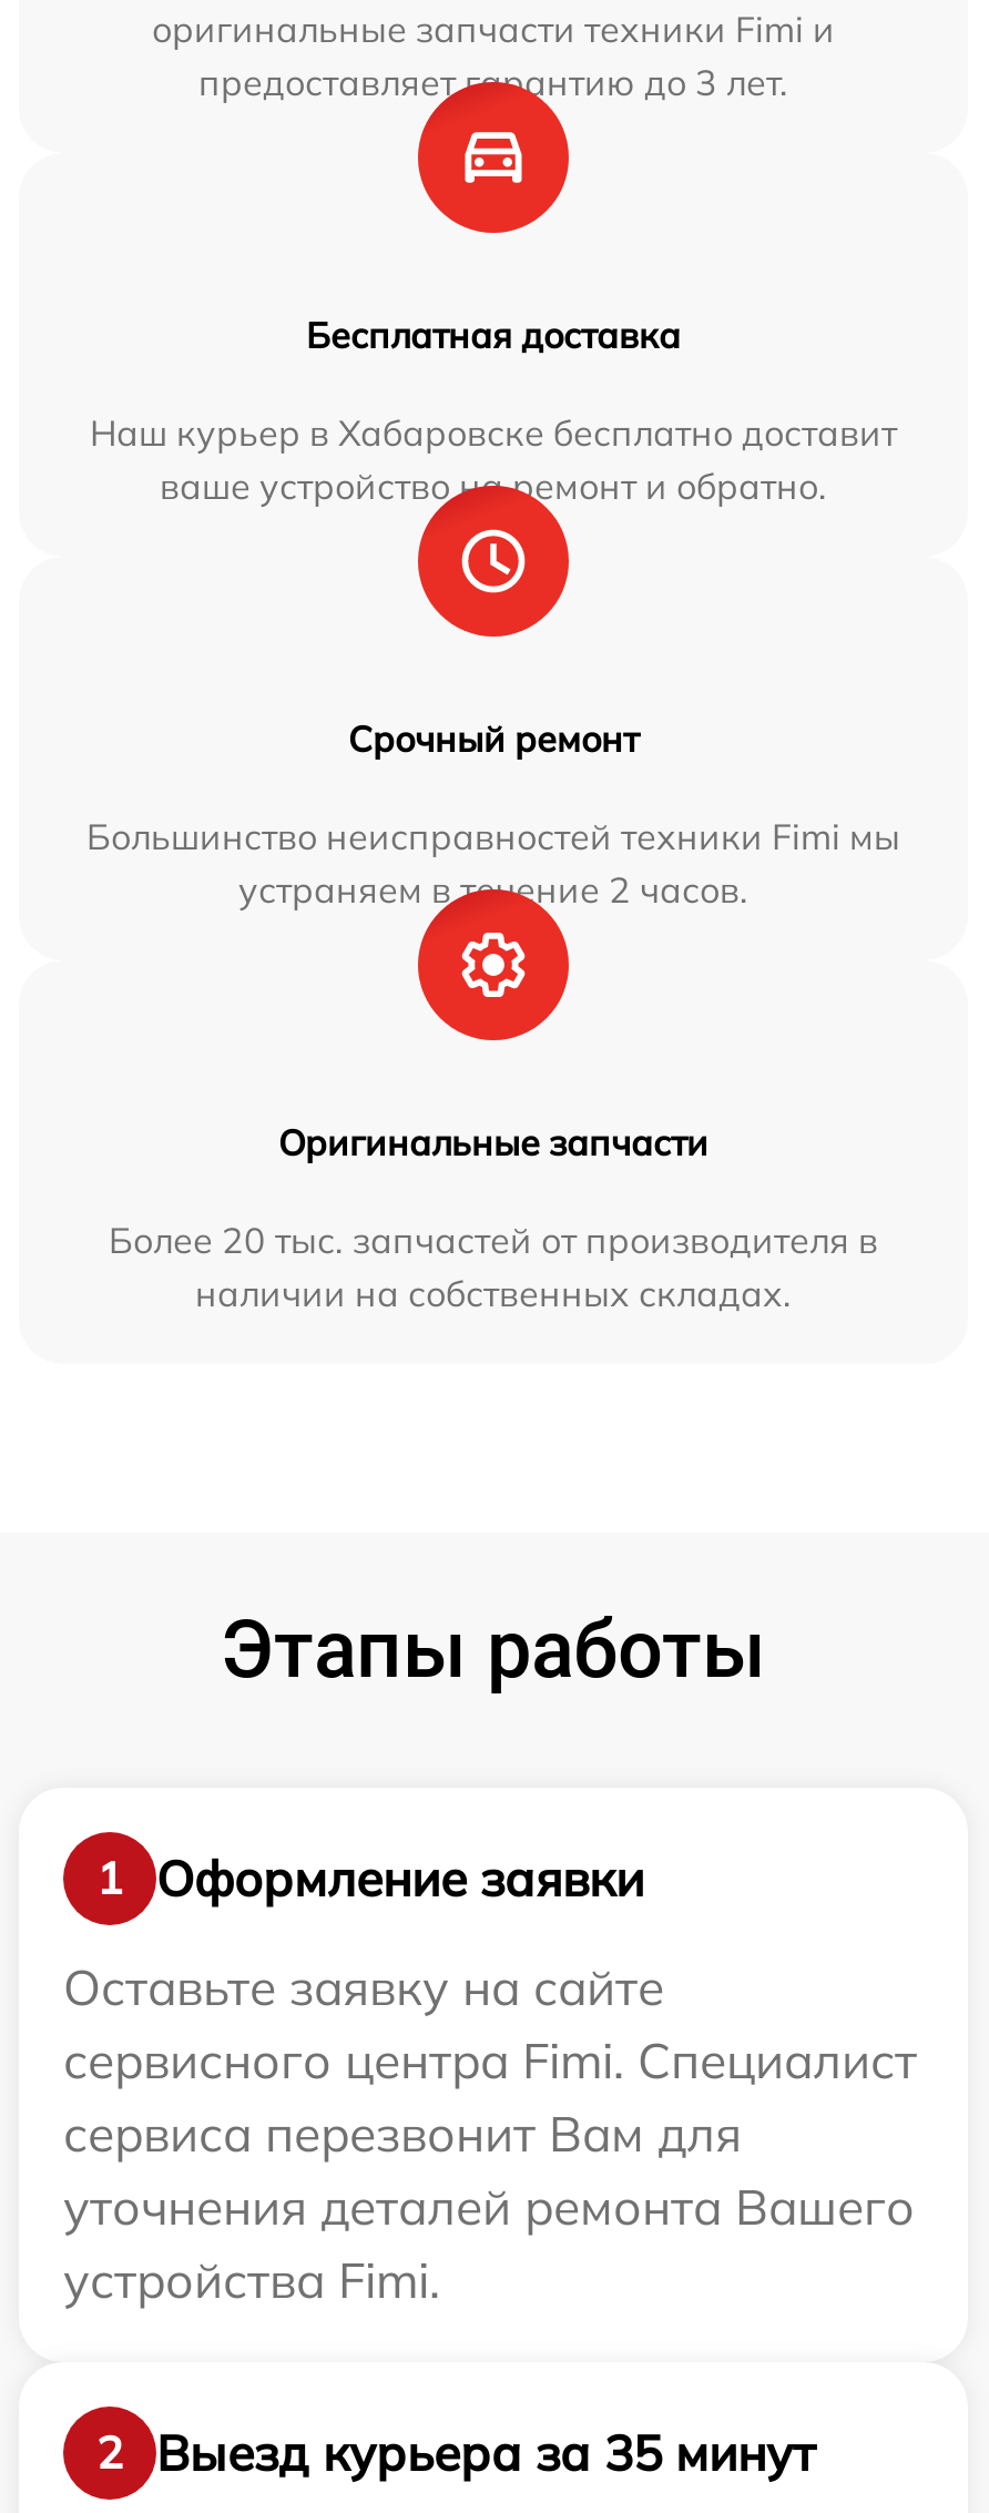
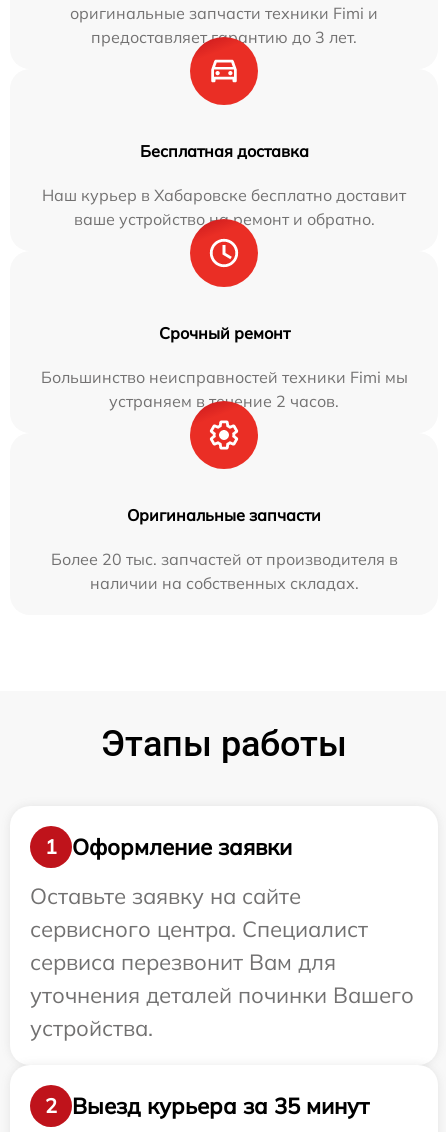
- сервисного центра Fimi. Специалист
+ сервисного центра. Специалист

- уточнения деталей ремонта Вашего
- устройства Fimi.
+ уточнения деталей починки Вашего
+ устройства.
